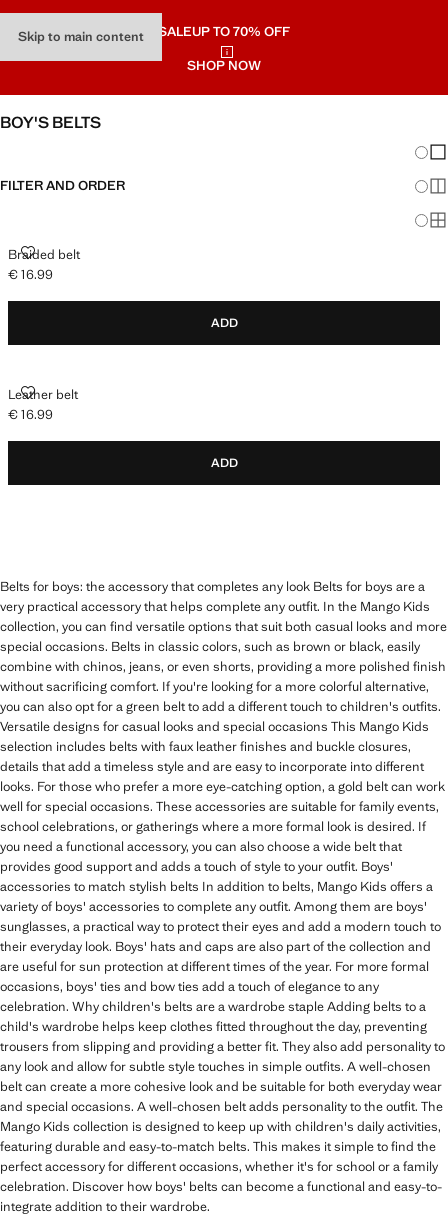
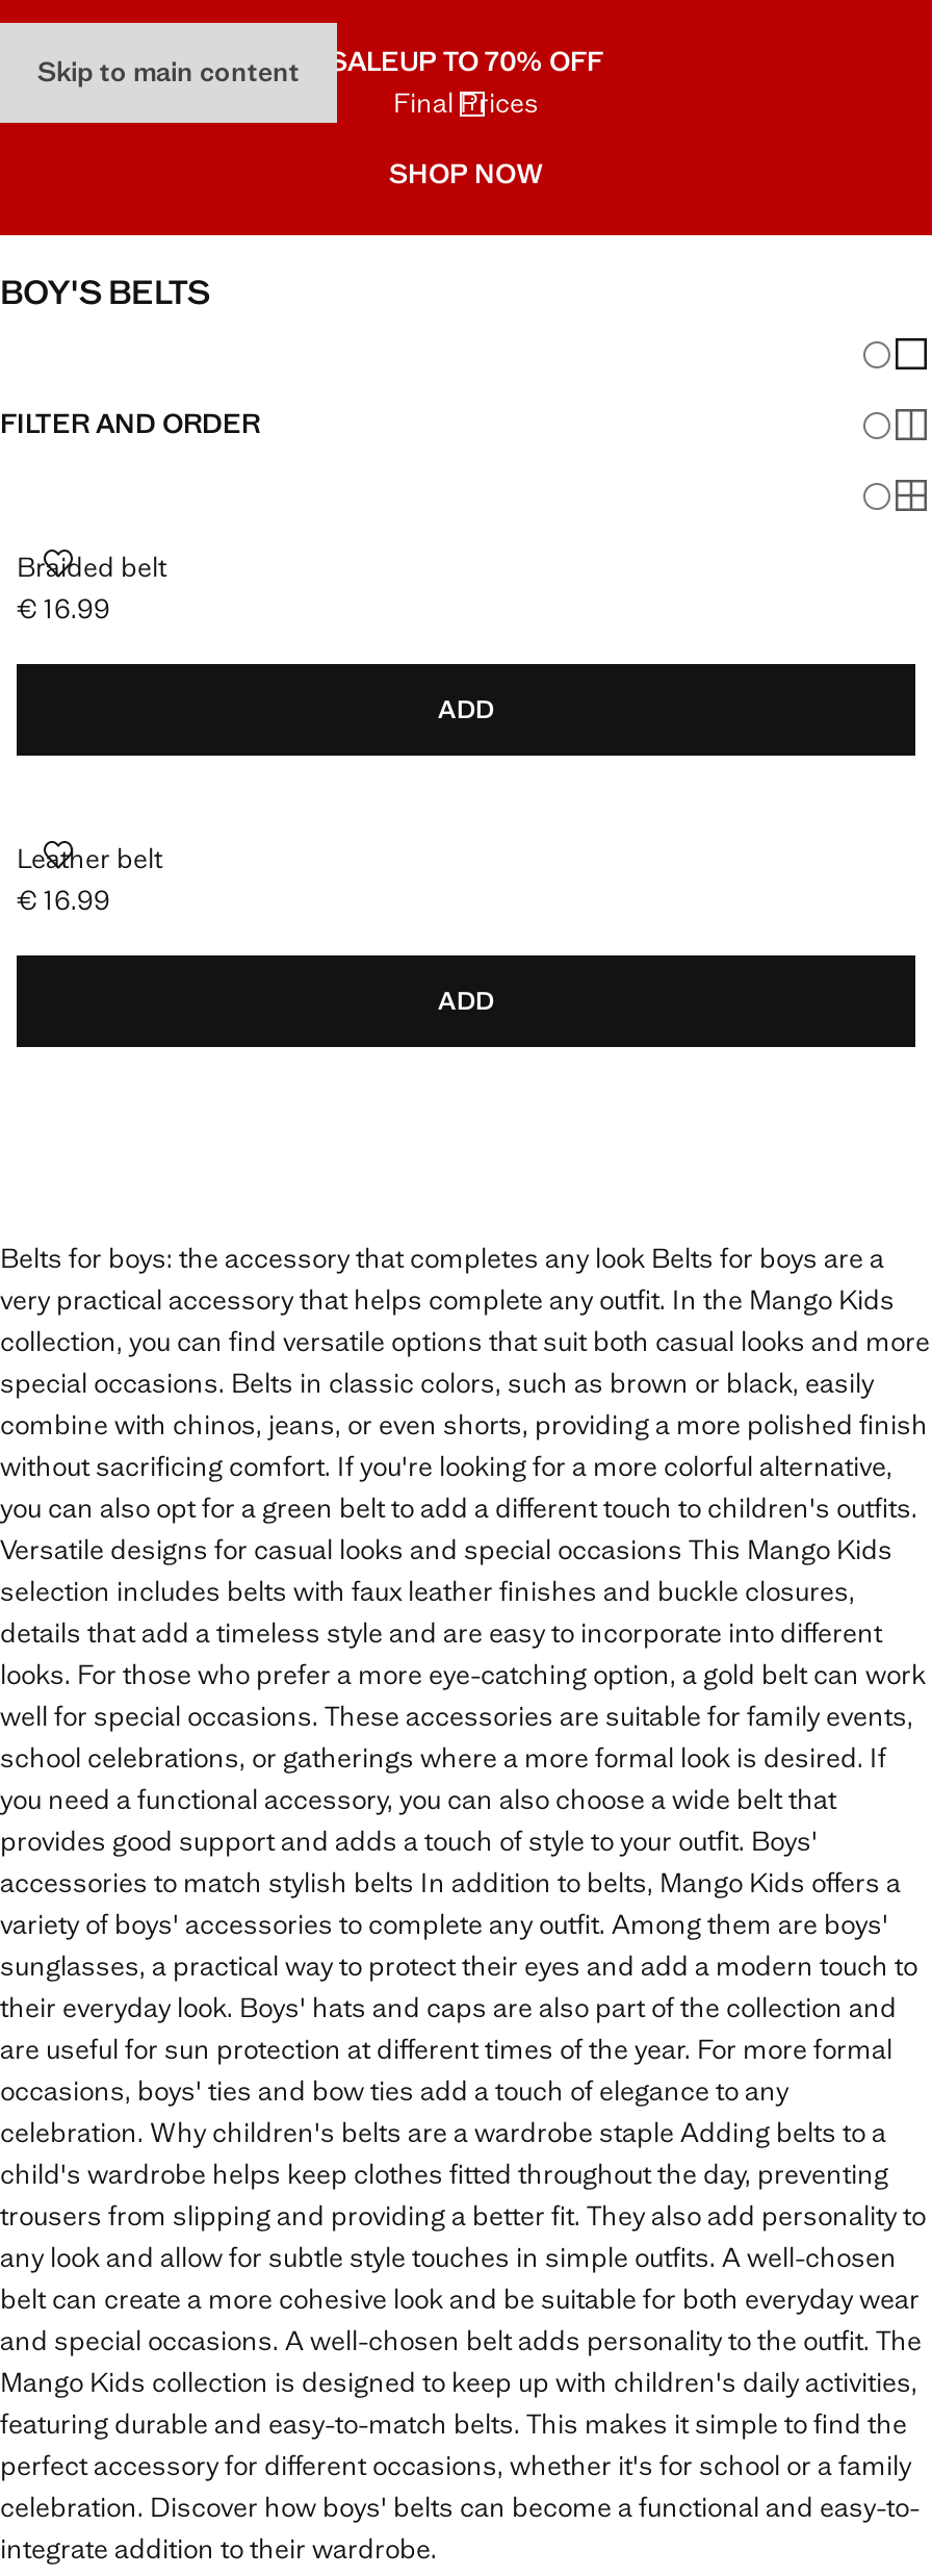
+ Final Prices
